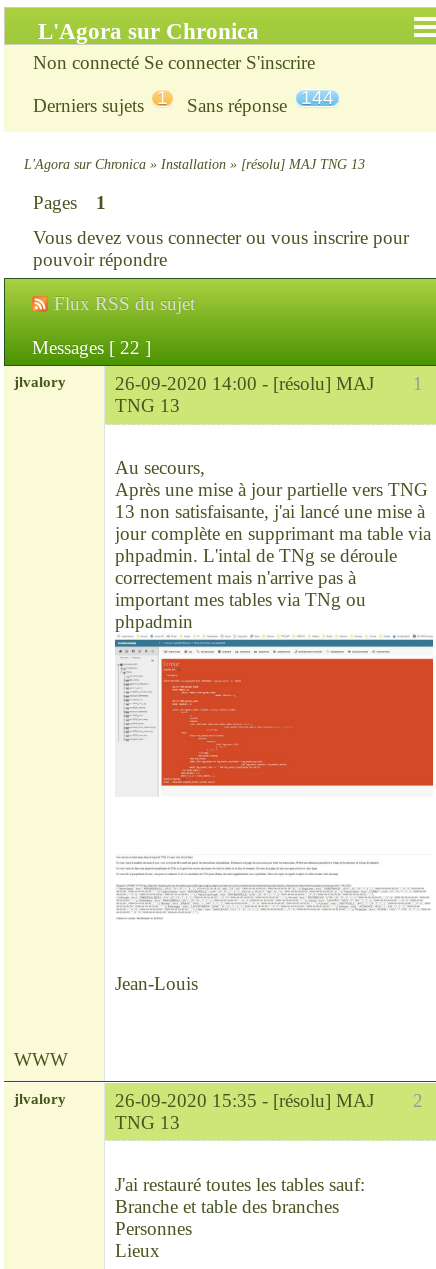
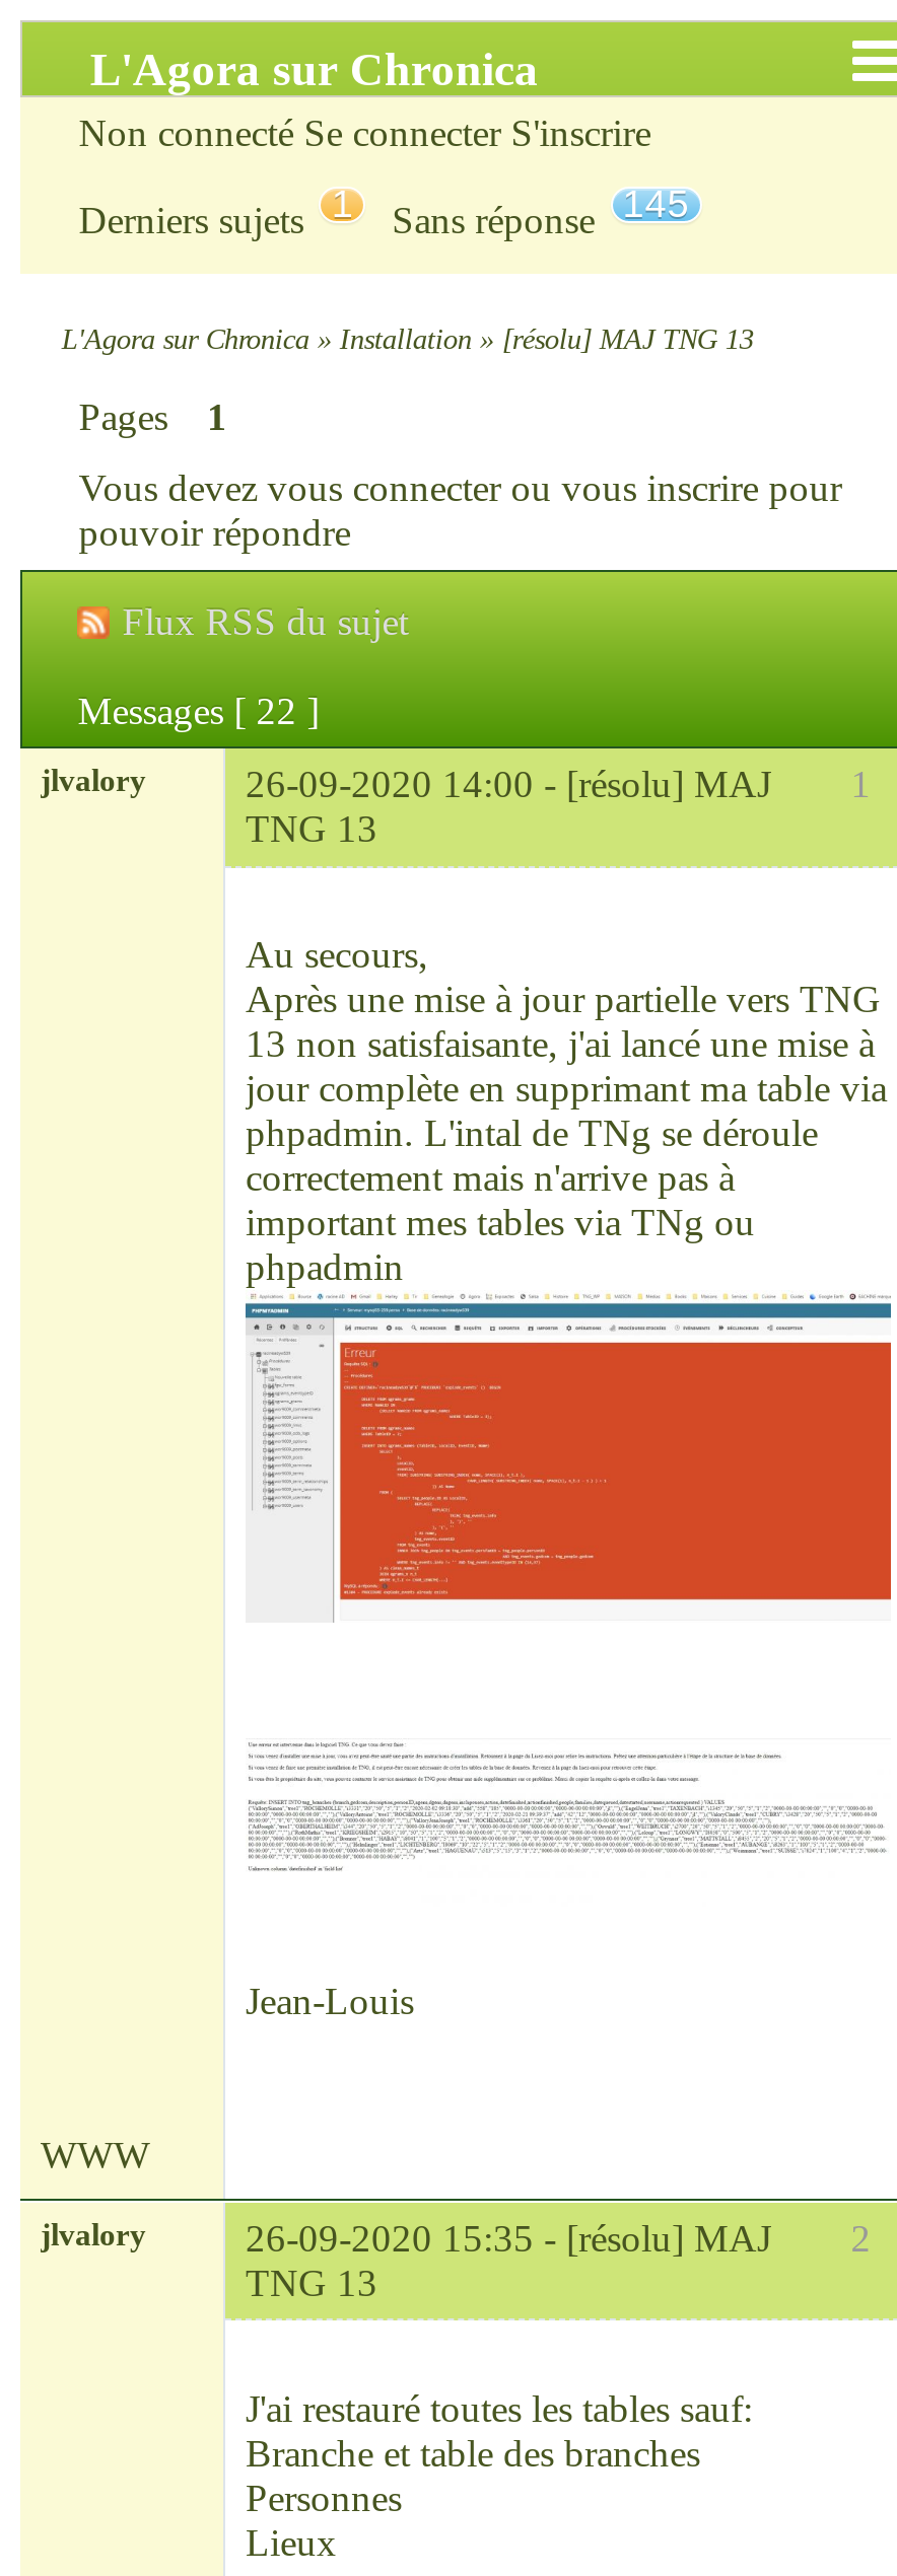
- 144
+ 145
